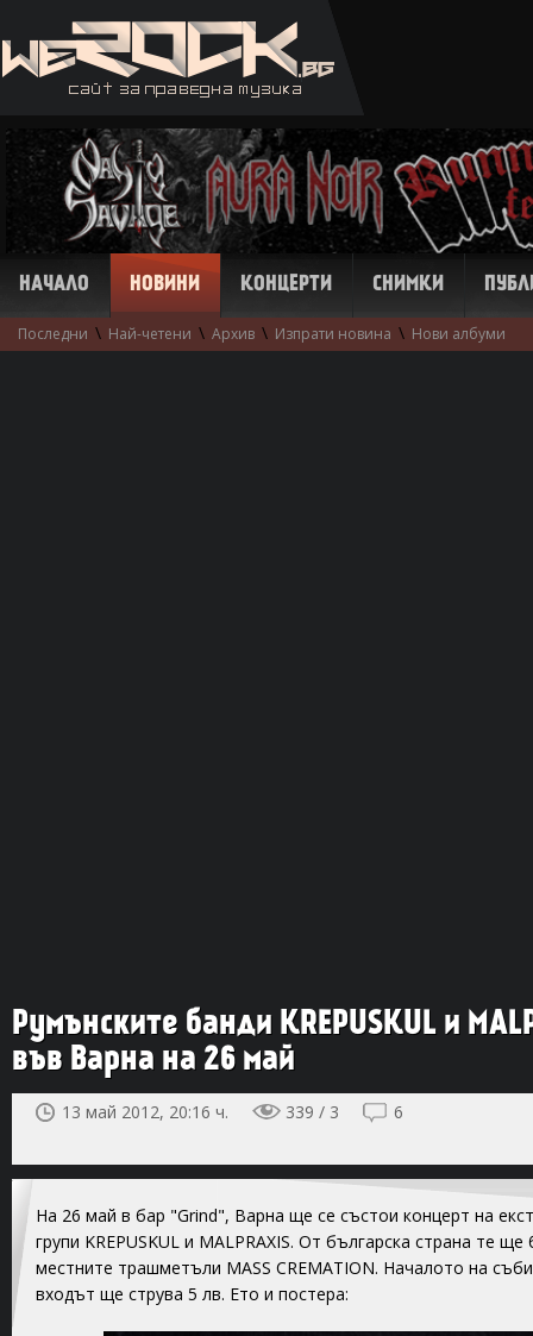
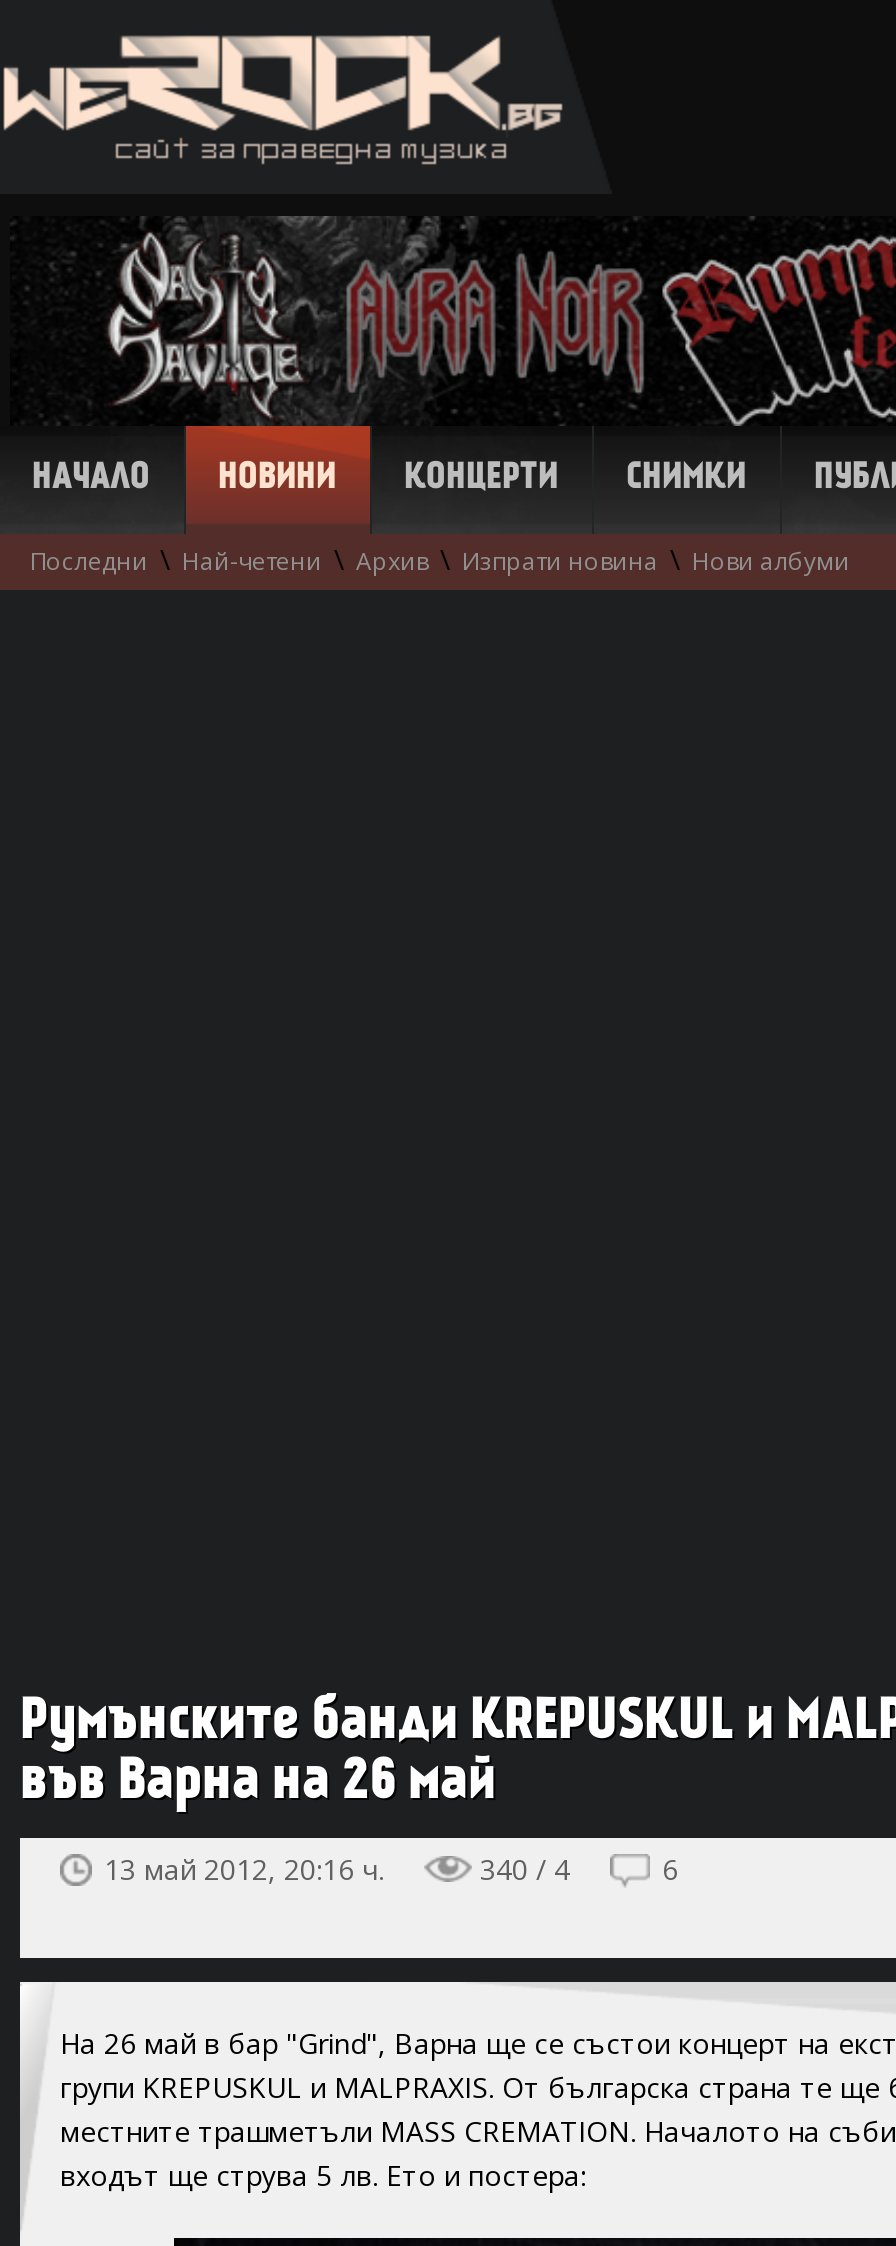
- 339 / 3
+ 340 / 4
